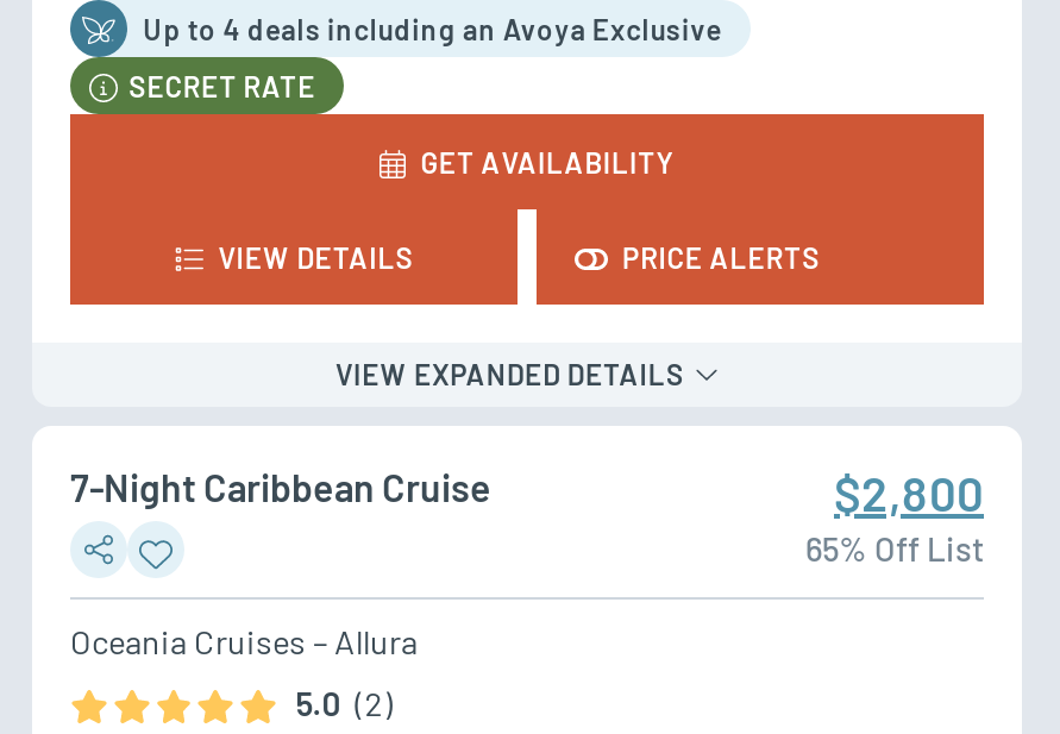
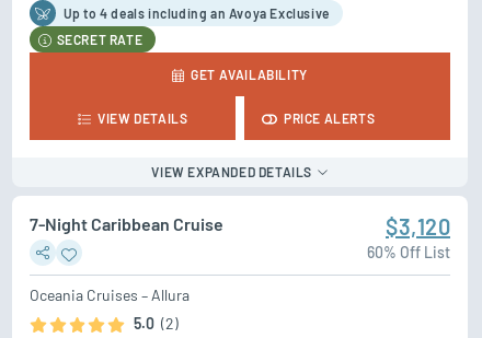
- $2,800
+ $3,120

- 65% Off List
+ 60% Off List
